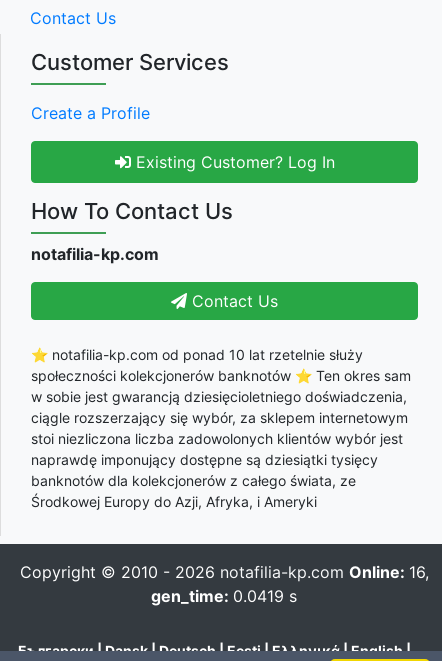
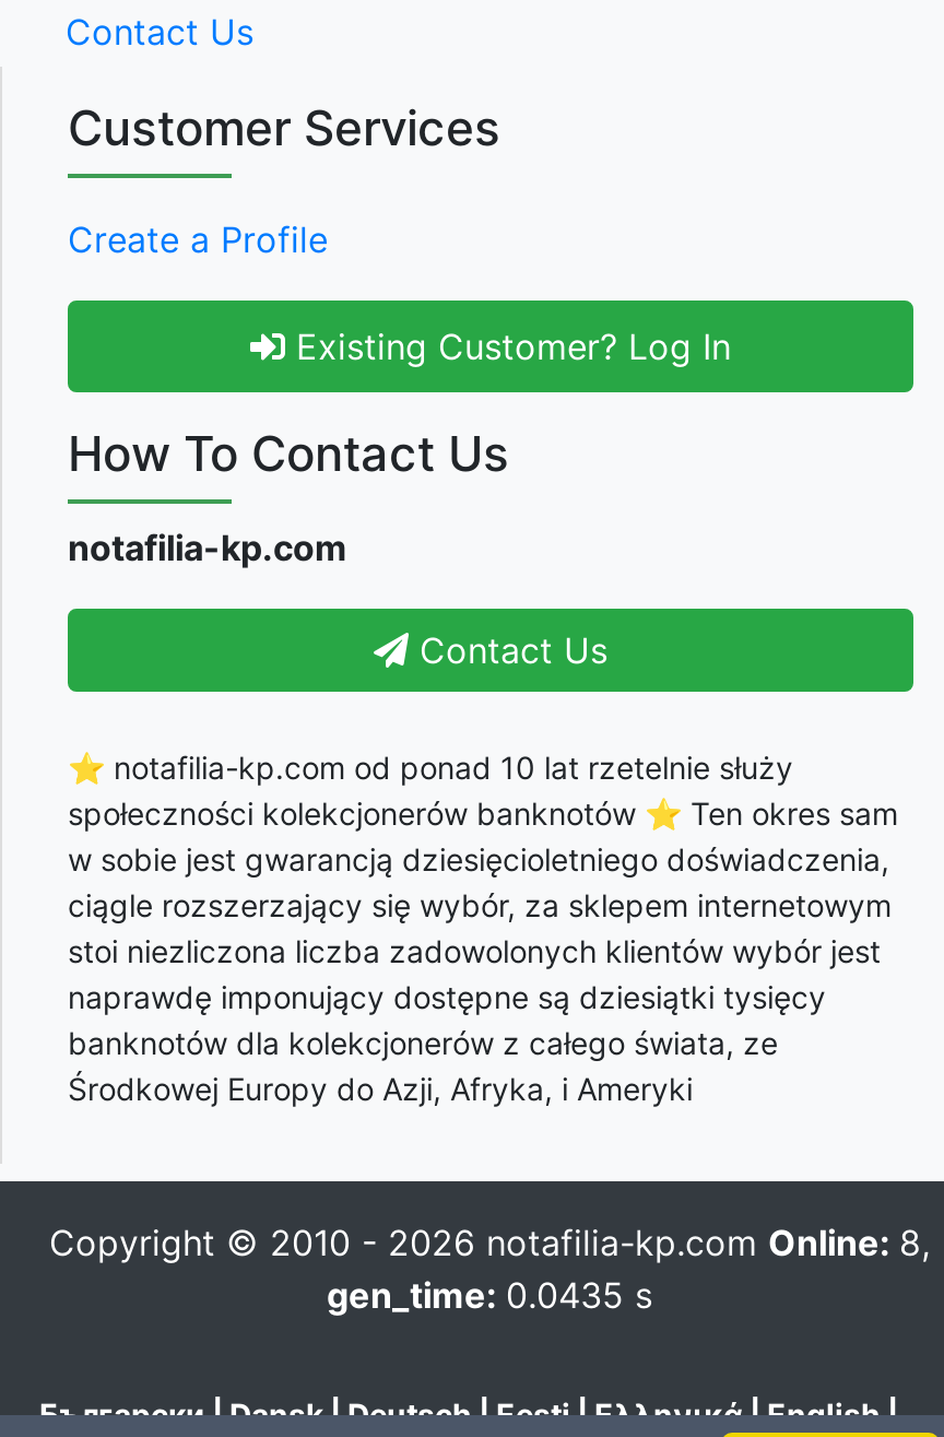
- Copyright © 2010 - 2026 notafilia-kp.com Online: 16,
+ Copyright © 2010 - 2026 notafilia-kp.com Online: 8,

- gen_time: 0.0419 s
+ gen_time: 0.0435 s
